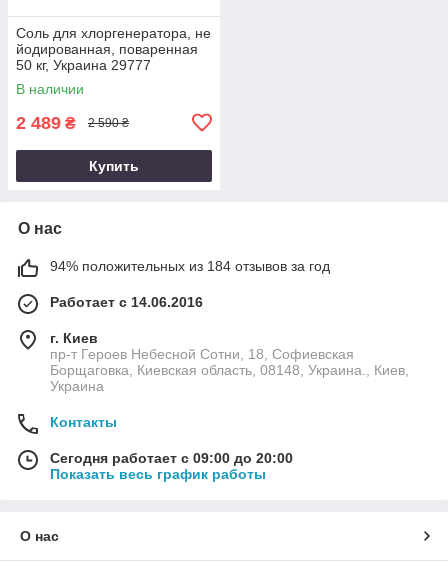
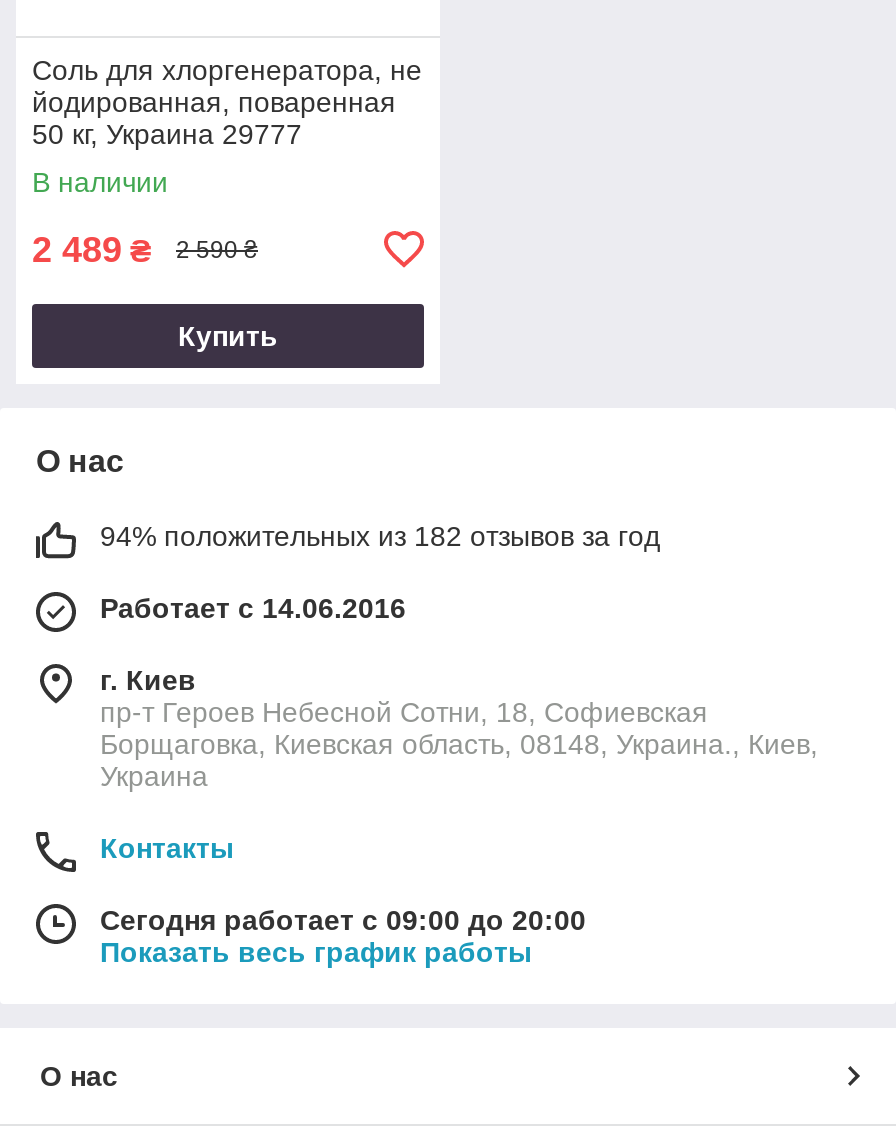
- 94% положительных из 184 отзывов за год
+ 94% положительных из 182 отзывов за год
